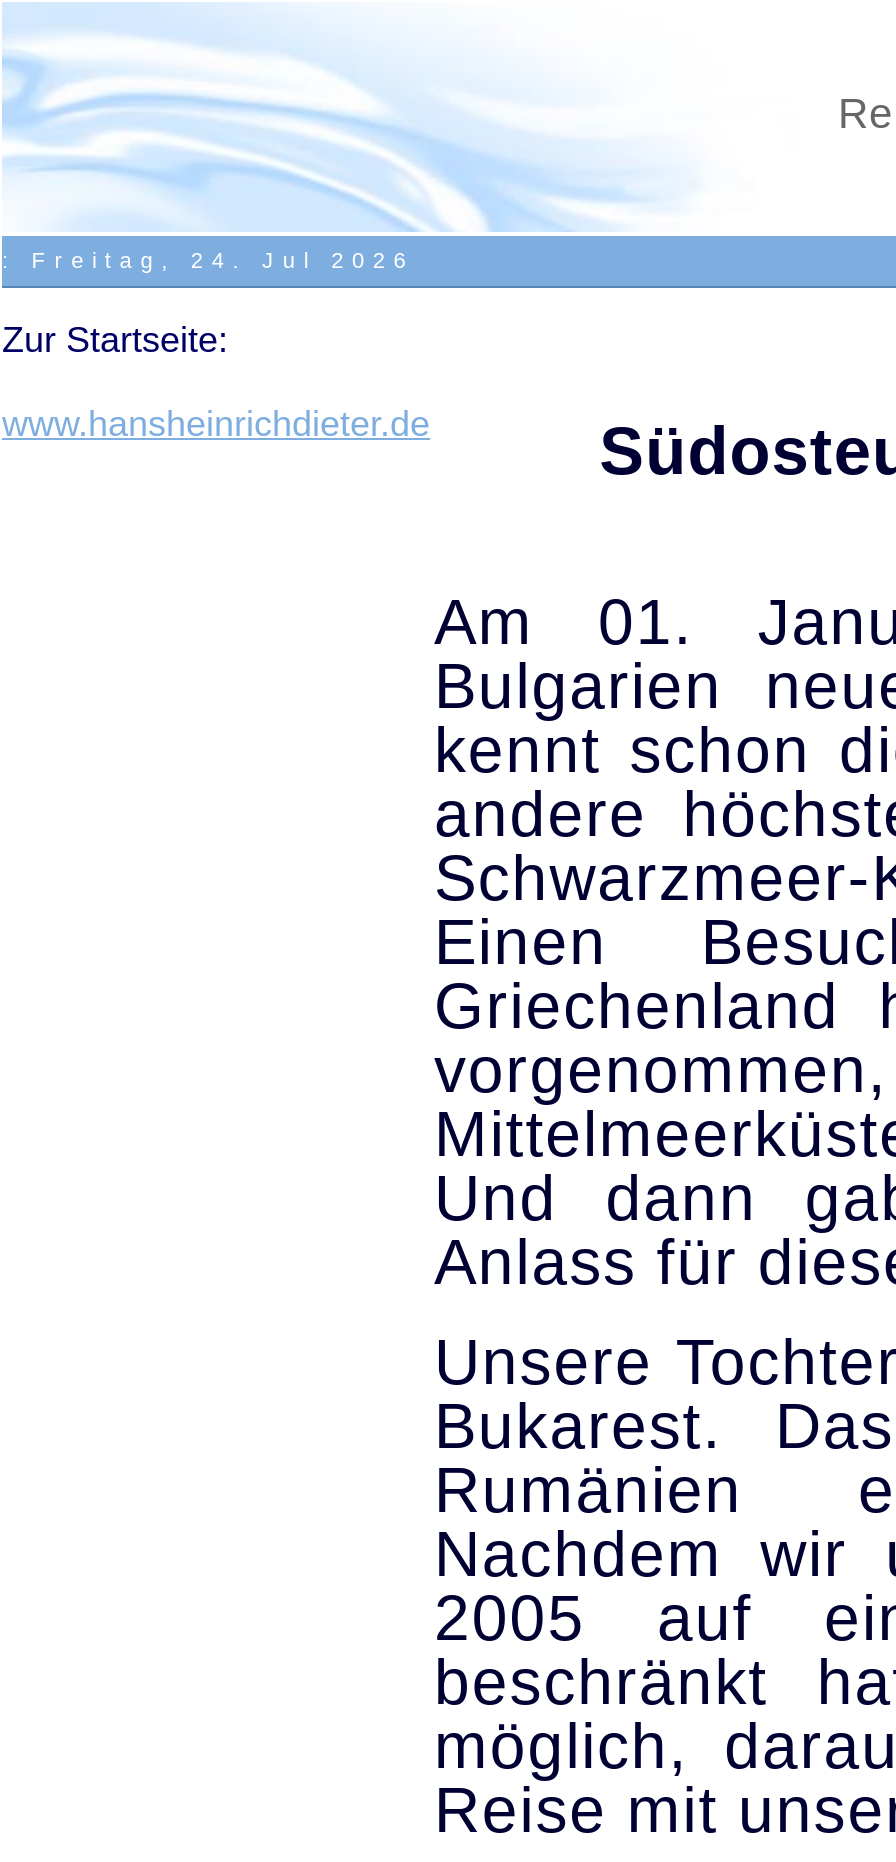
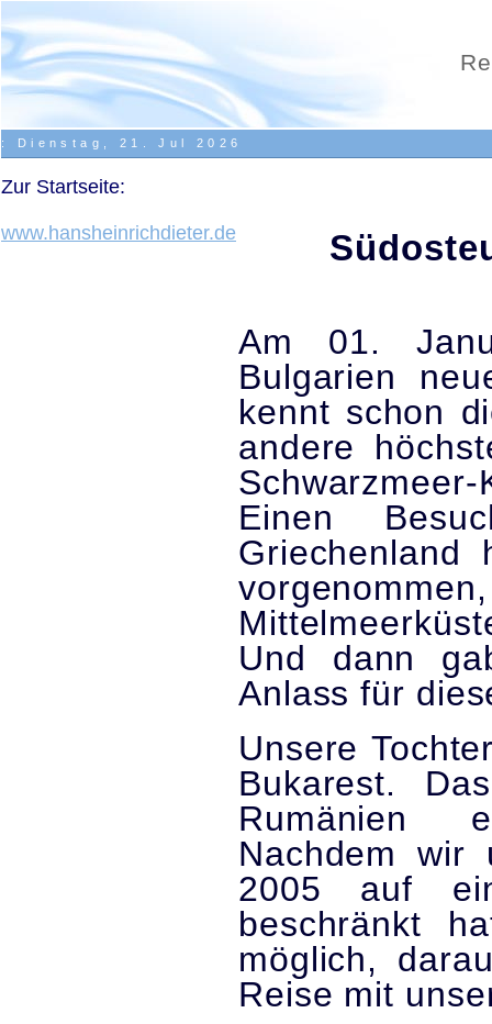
- : Freitag, 24. Jul 2026
+ : Dienstag, 21. Jul 2026
